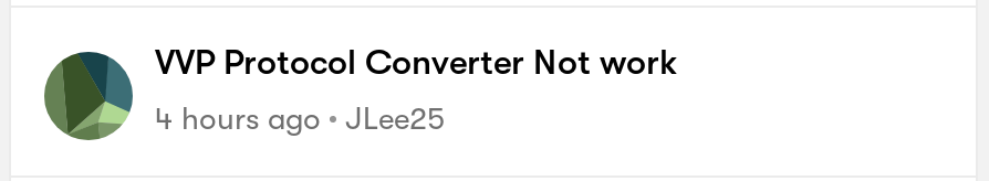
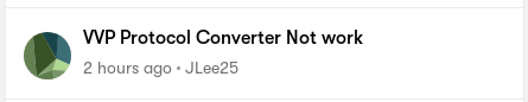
- 4 hours ago JLee25
+ 2 hours ago JLee25
